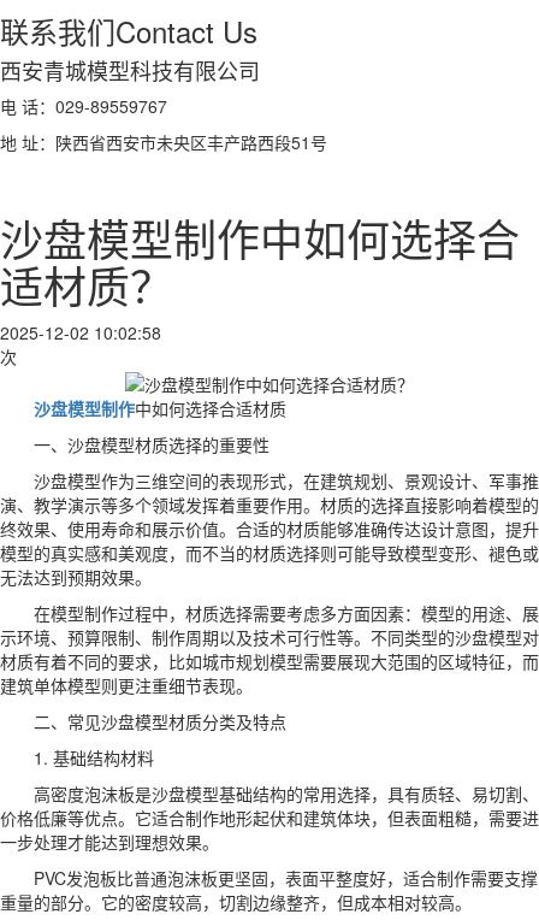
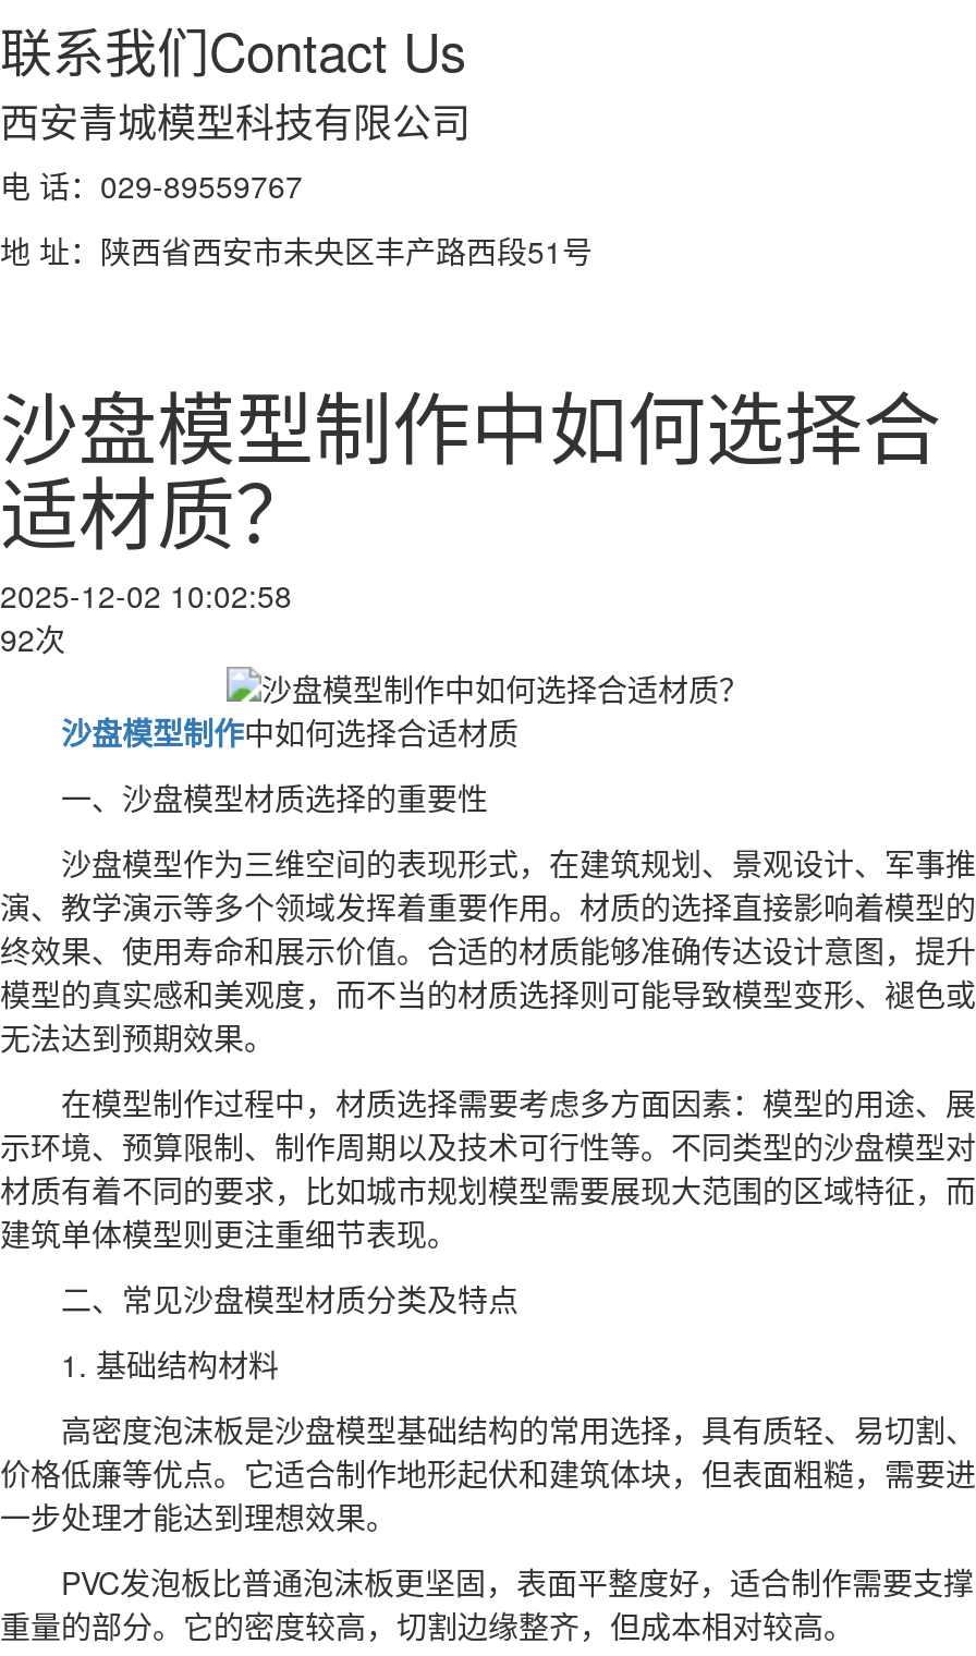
- 次
+ 92次
